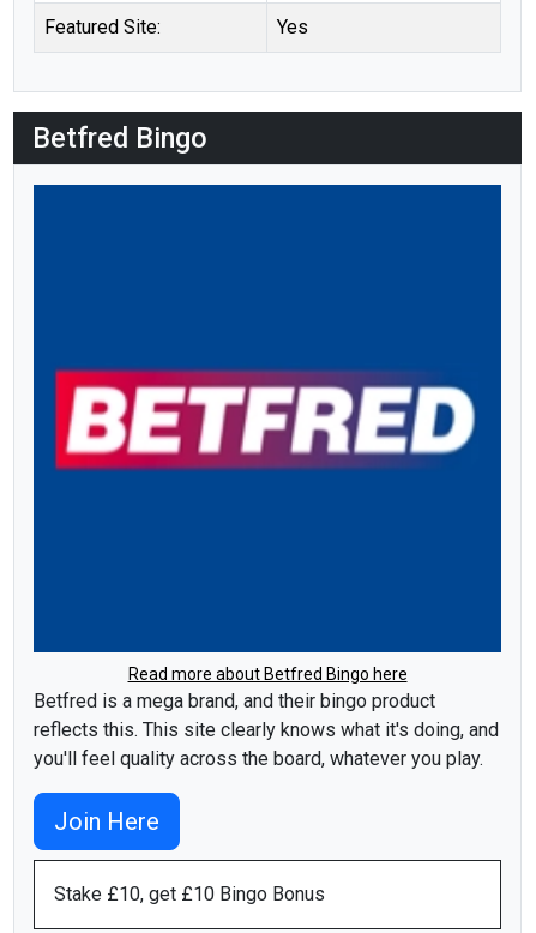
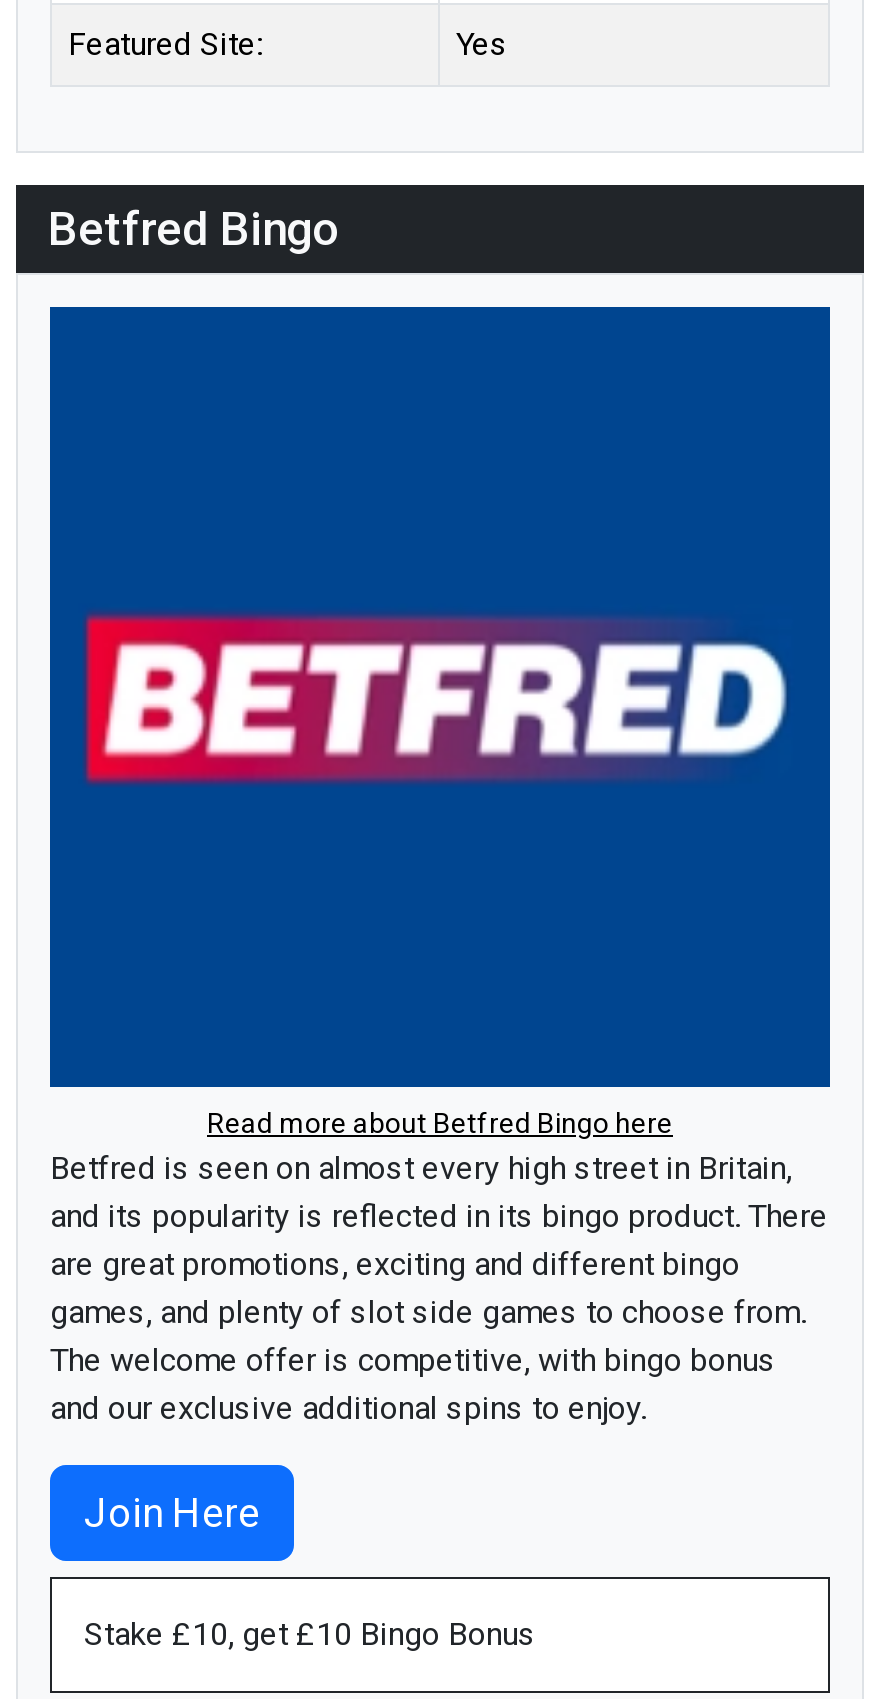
- Betfred is a mega brand, and their bingo product
- reflects this. This site clearly knows what it's doing, and
- you'll feel quality across the board, whatever you play.
+ Betfred is seen on almost every high street in Britain,
+ and its popularity is reflected in its bingo product. There
+ are great promotions, exciting and different bingo
+ games, and plenty of slot side games to choose from.
+ The welcome offer is competitive, with bingo bonus
+ and our exclusive additional spins to enjoy.
